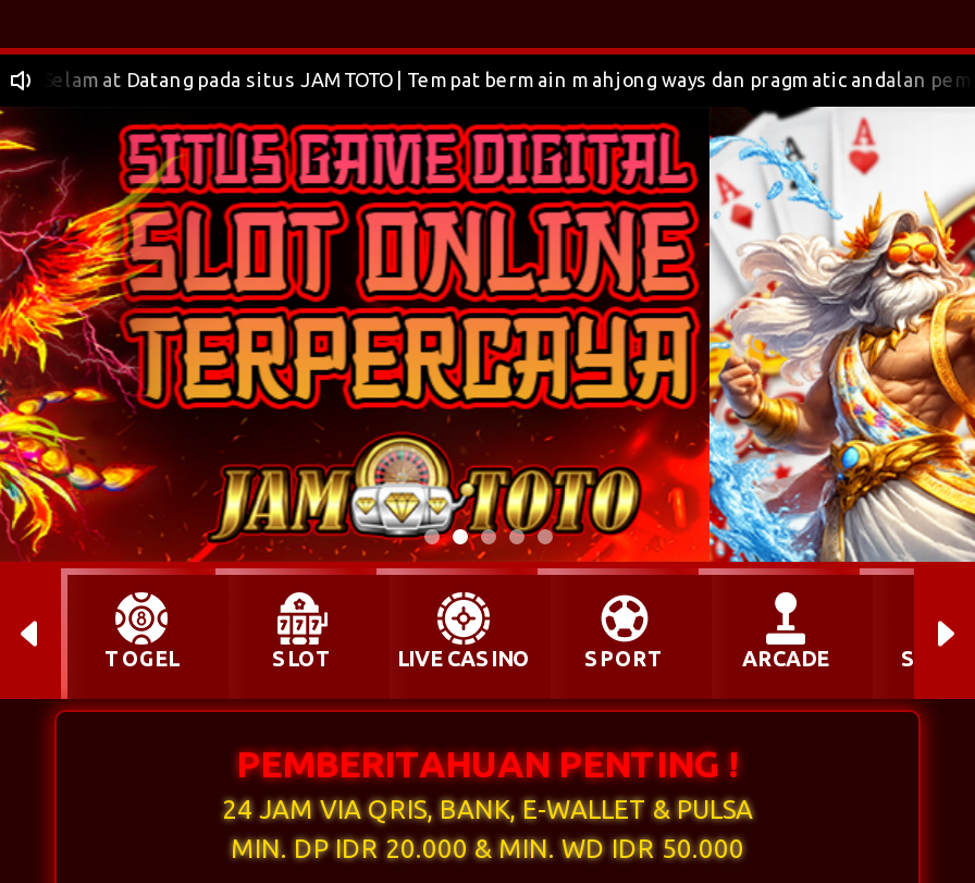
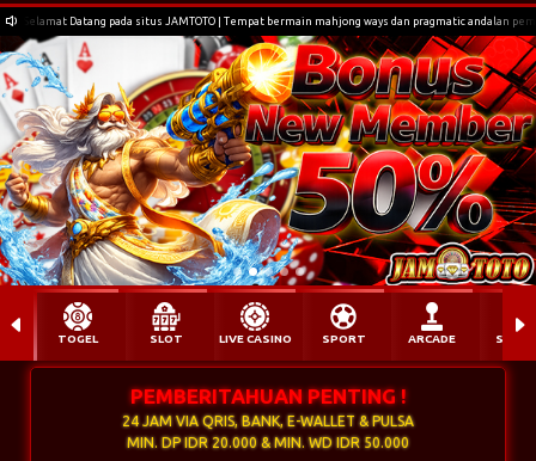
- [image]
+ [image]
